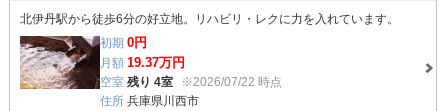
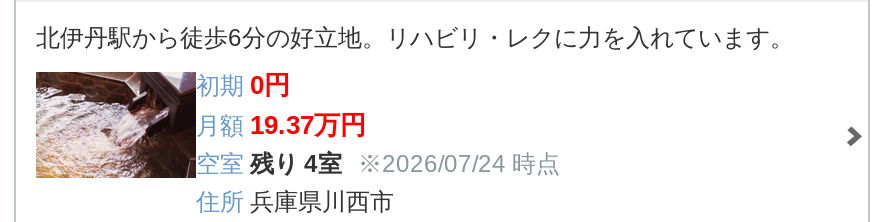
- 空室 残り 4室 ※2026/07/22 時点
+ 空室 残り 4室 ※2026/07/24 時点
